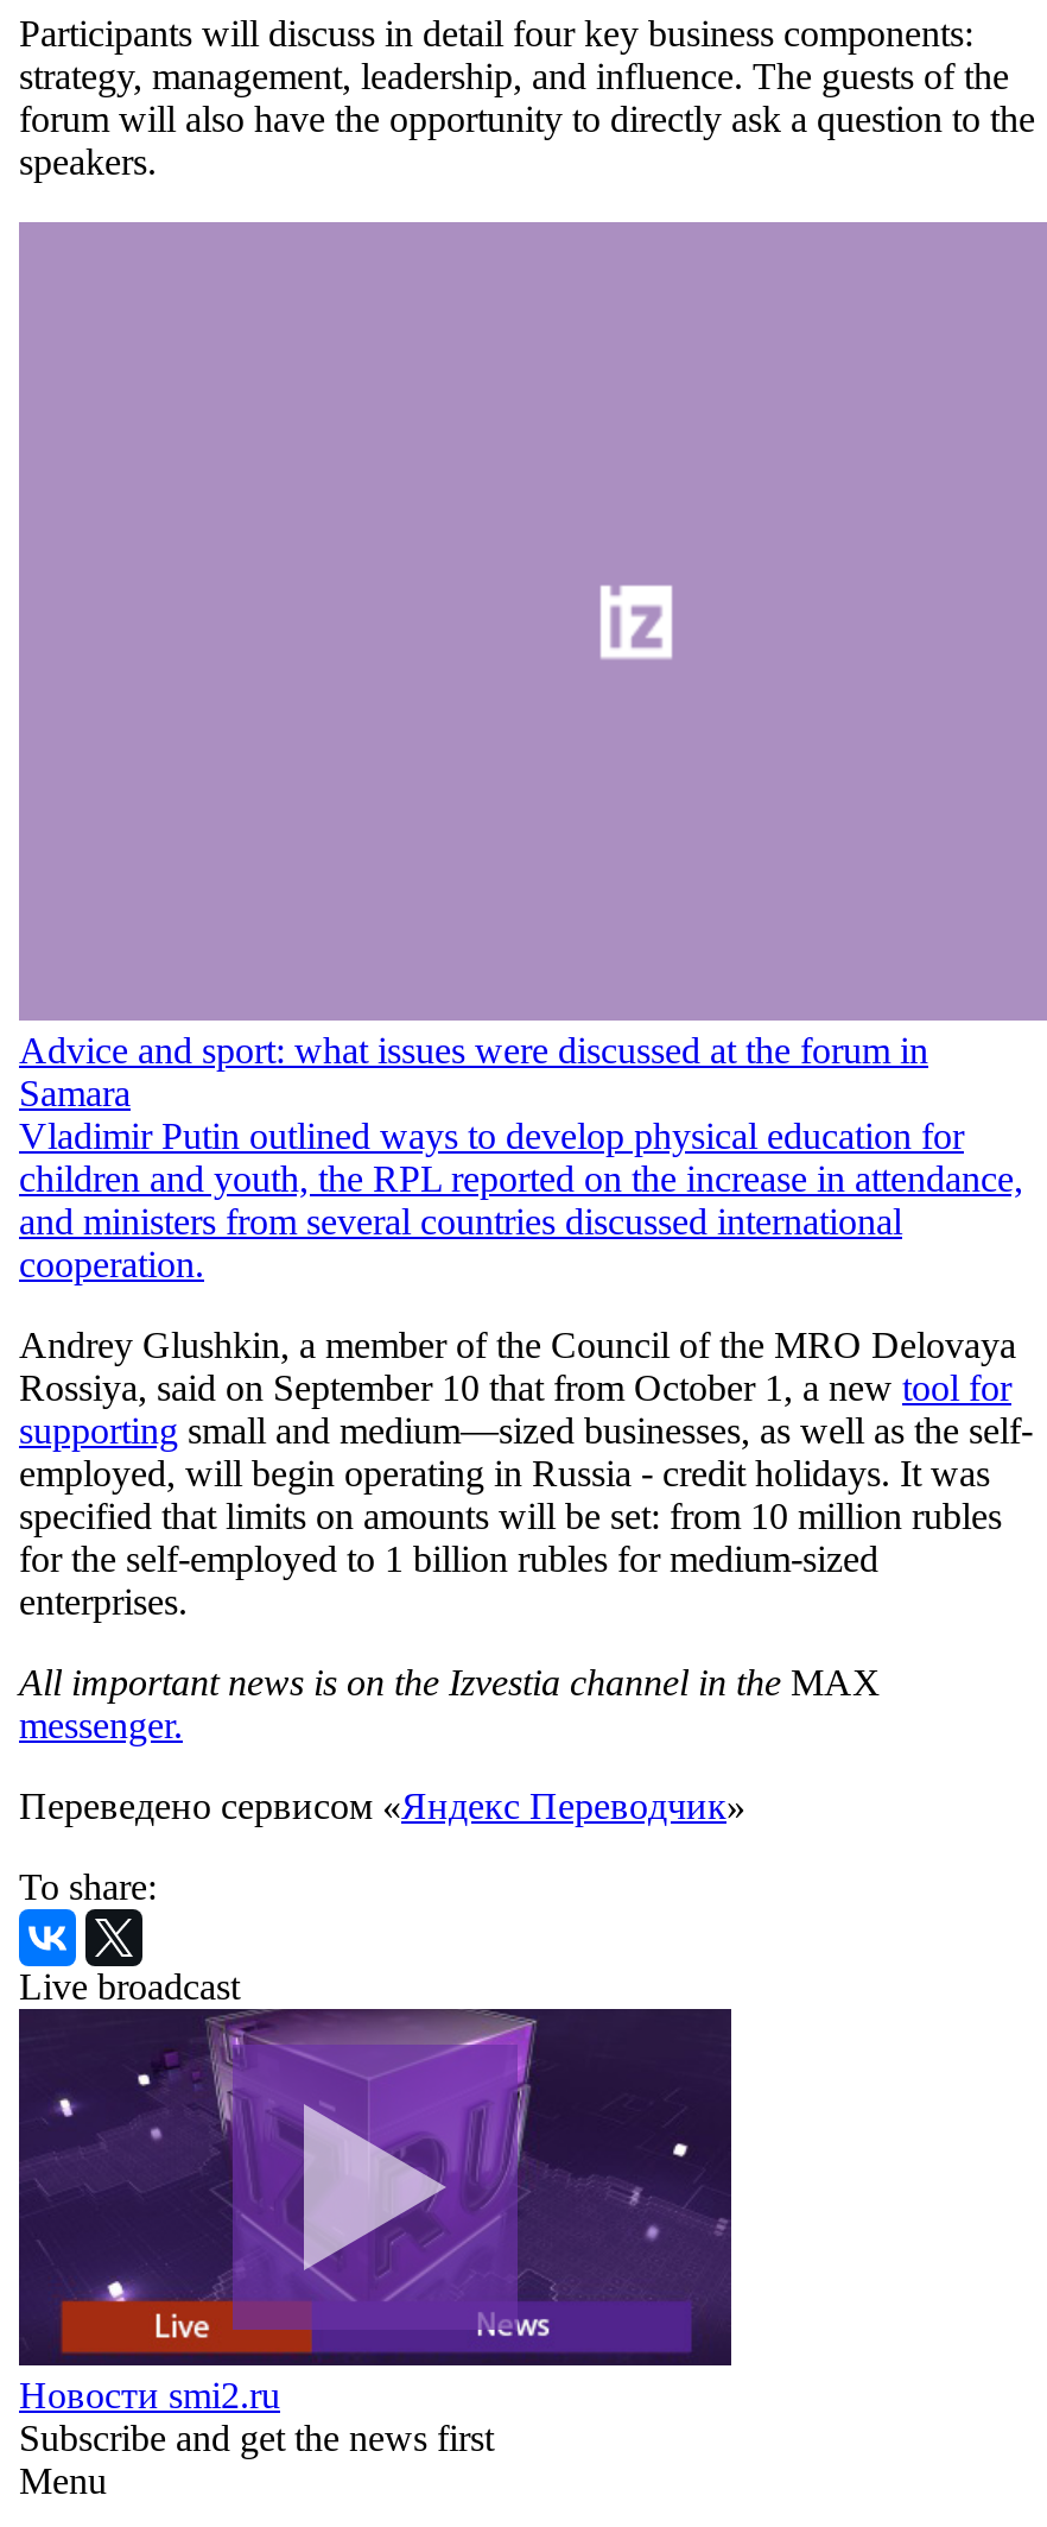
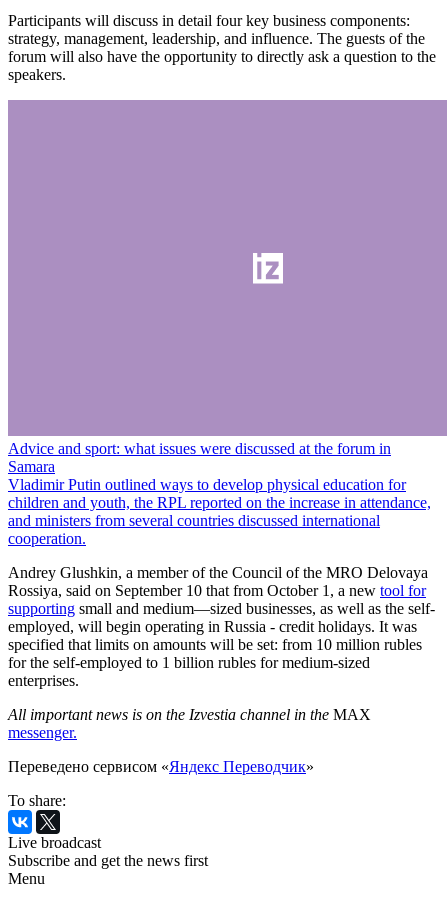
- [image]
- Новости smi2.ru
